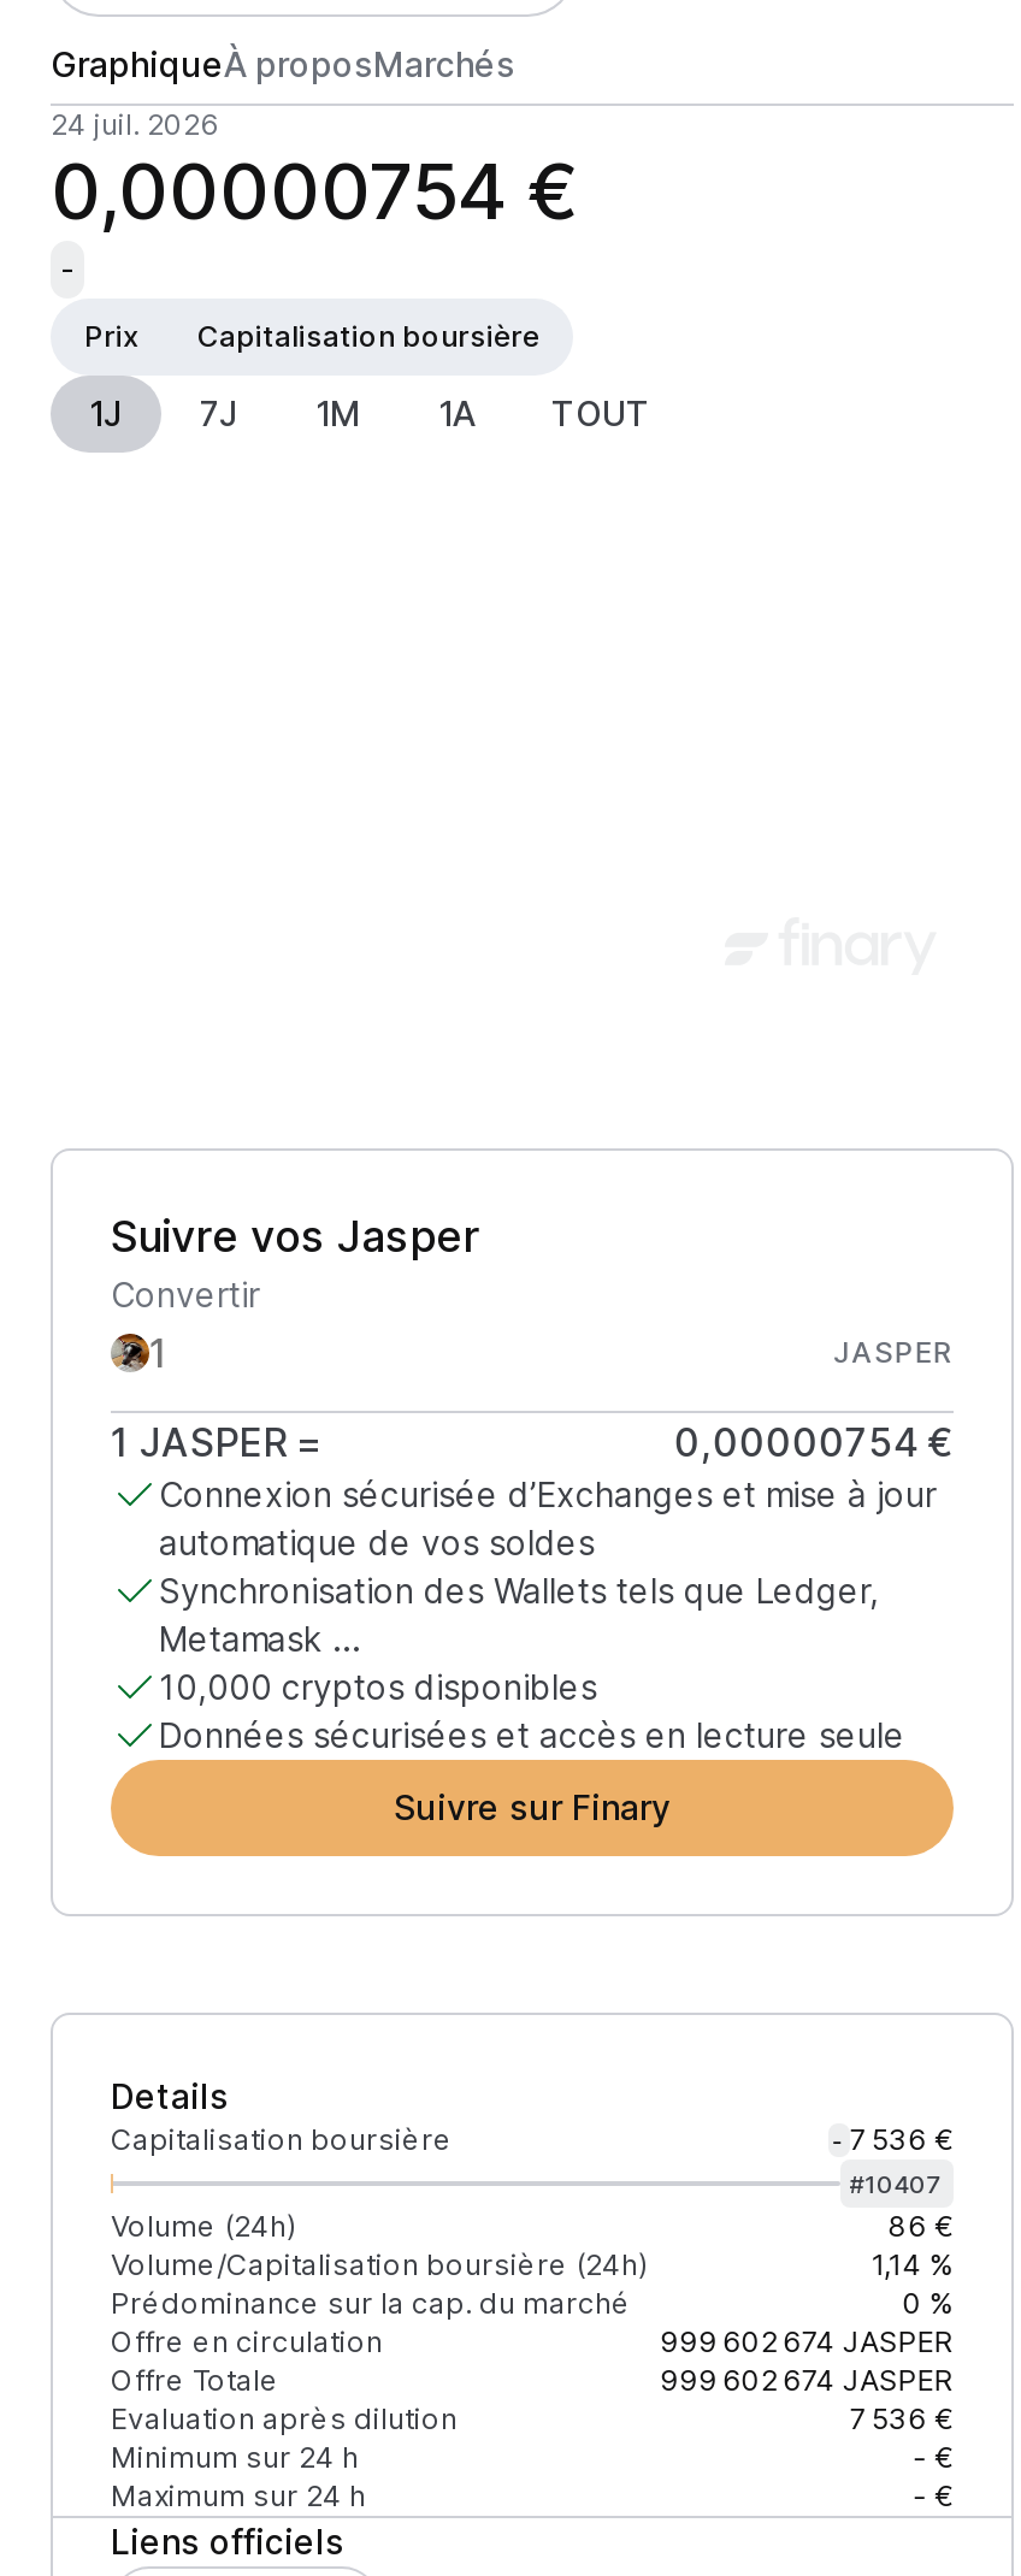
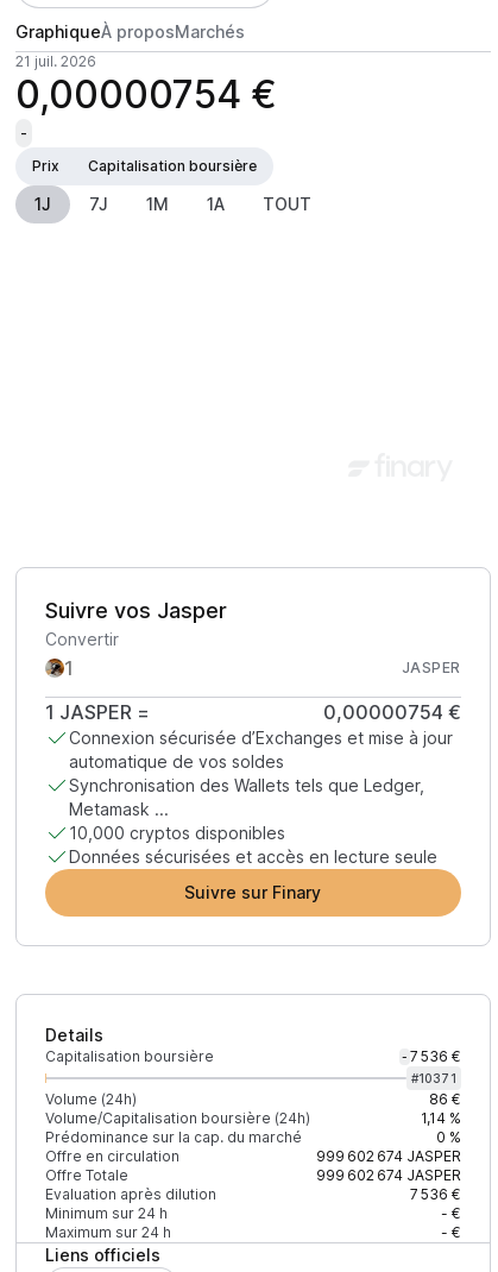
- 24 juil. 2026
+ 21 juil. 2026

- #10407
+ #10371
